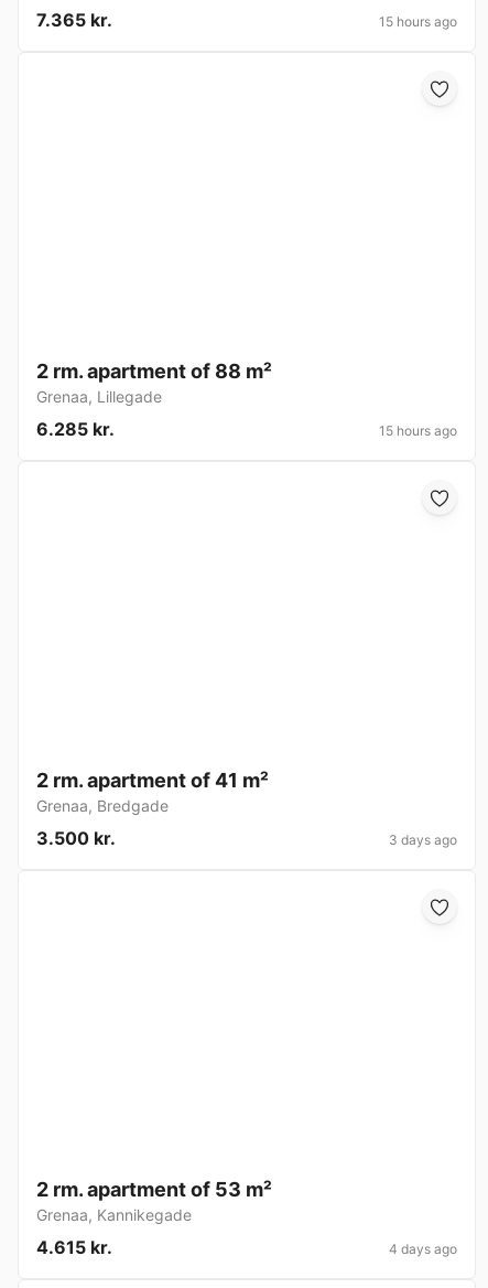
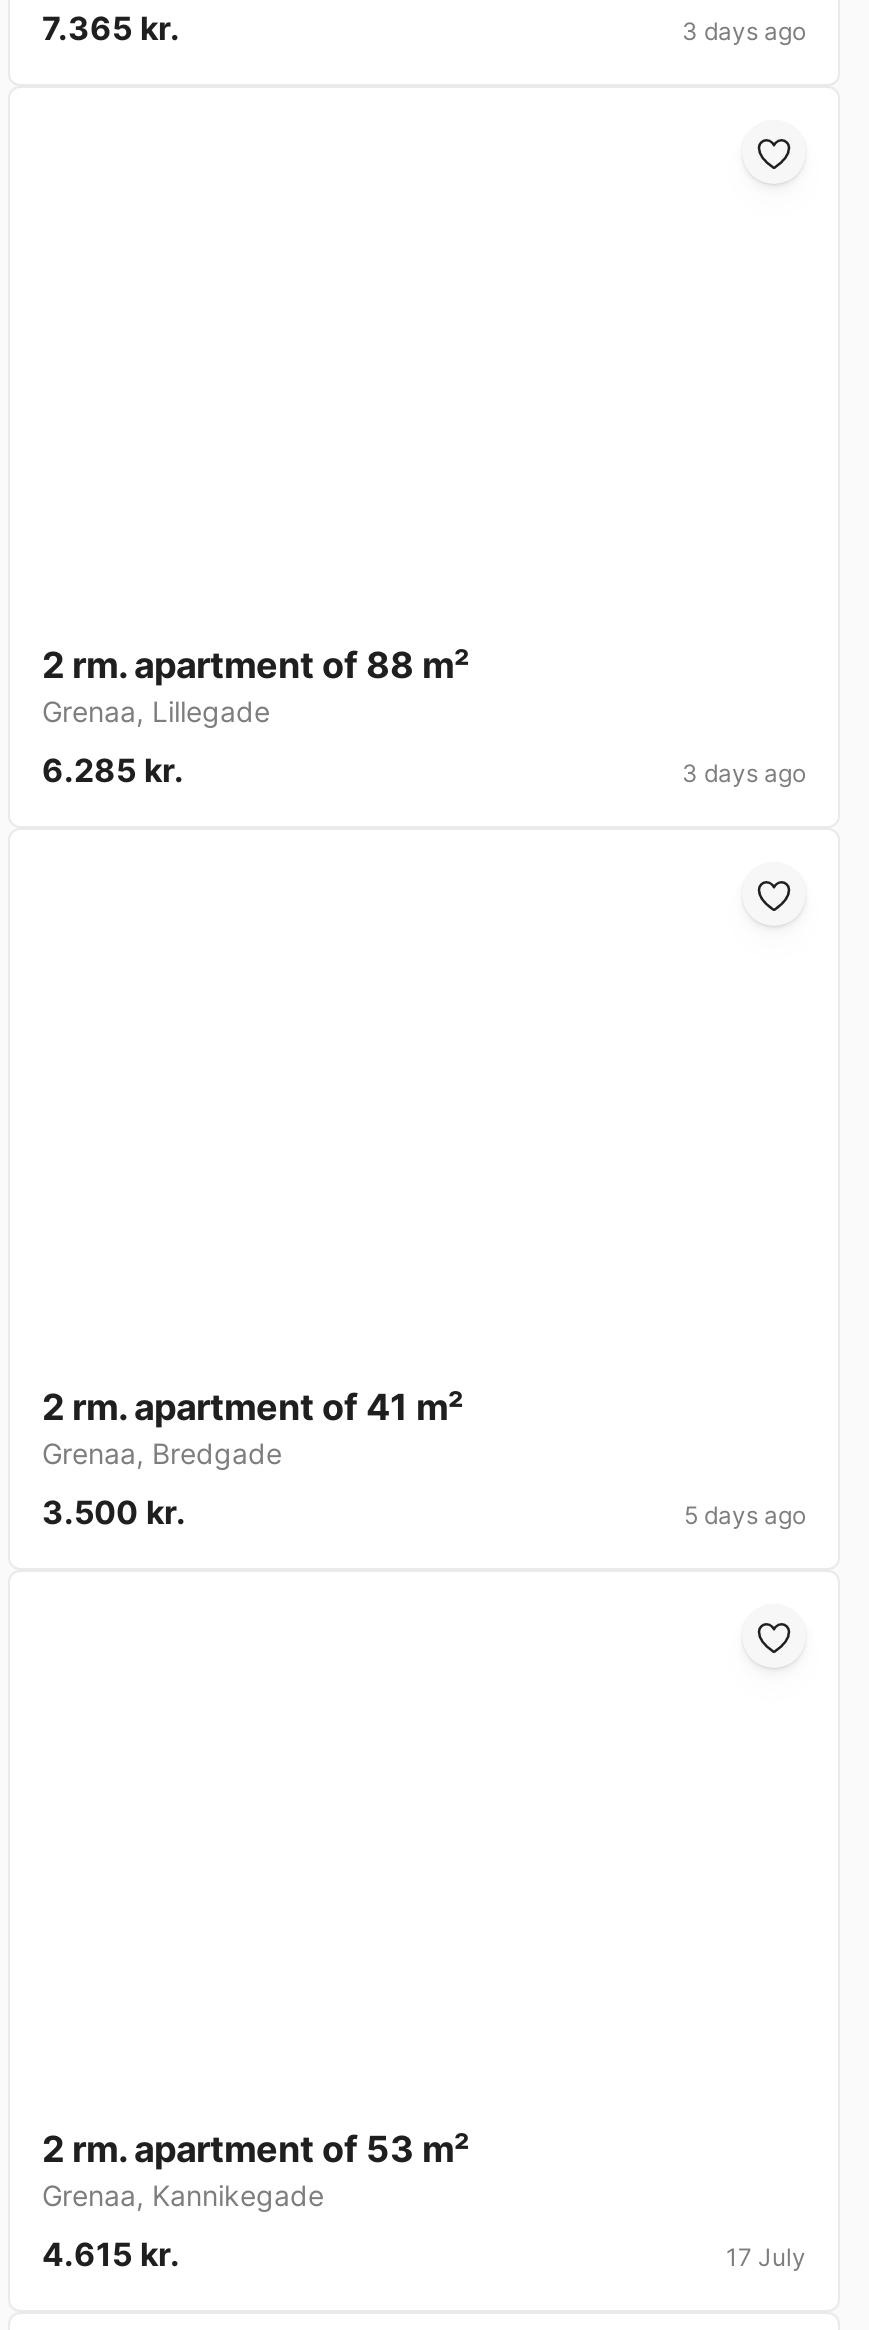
- 15 hours ago
+ 3 days ago

- 15 hours ago
+ 3 days ago

- 3 days ago
+ 5 days ago

- 4 days ago
+ 17 July
